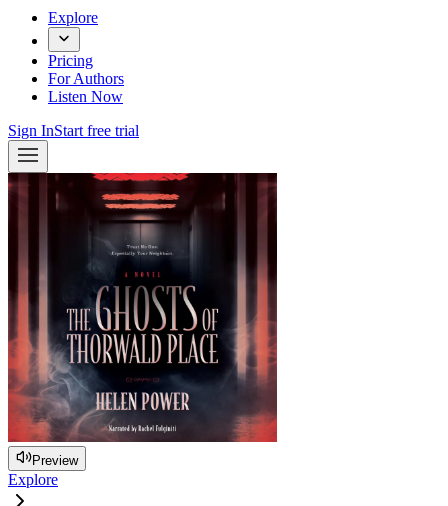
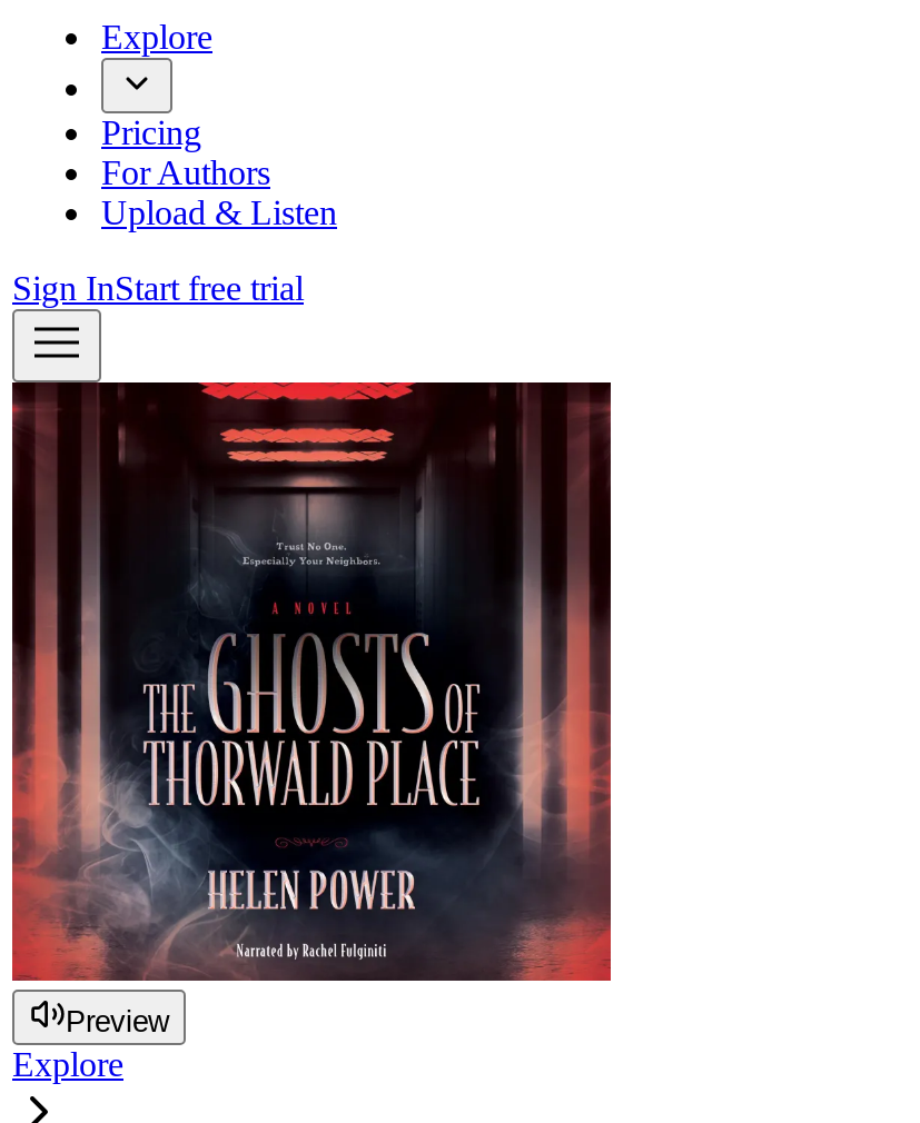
- Listen Now
+ Upload & Listen
